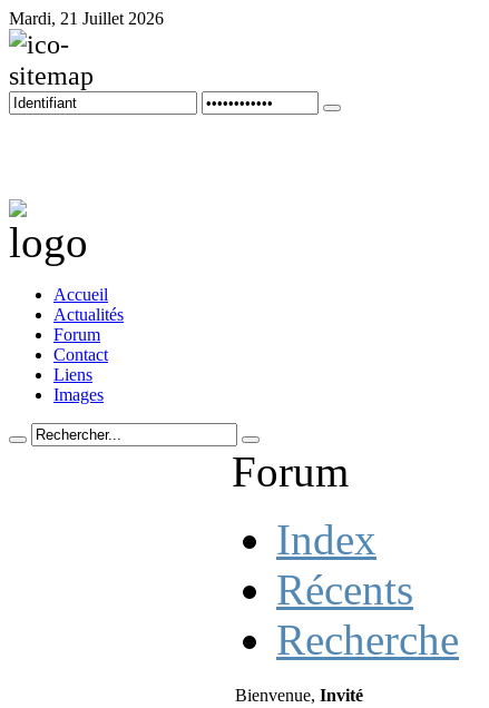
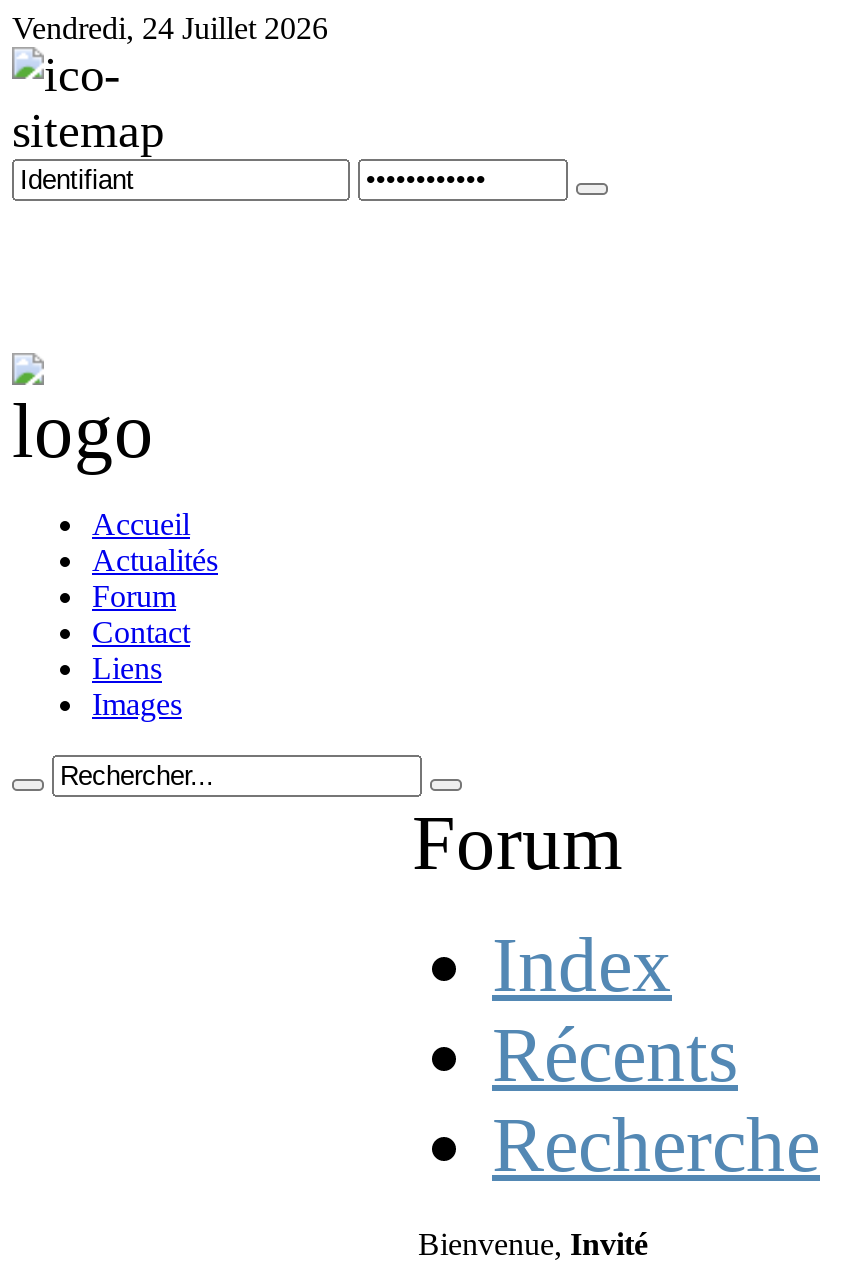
- Mardi, 21 Juillet 2026
+ Vendredi, 24 Juillet 2026
